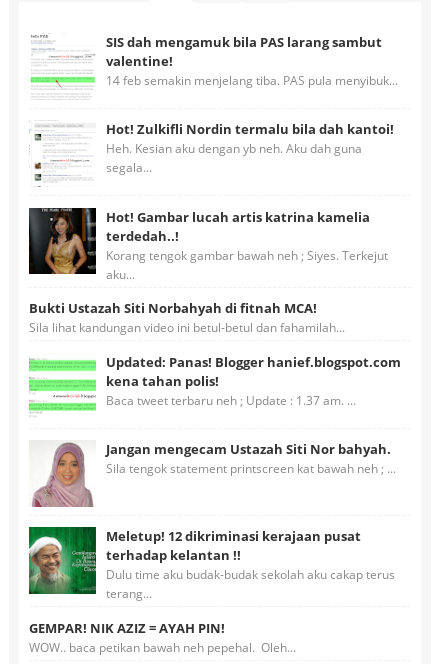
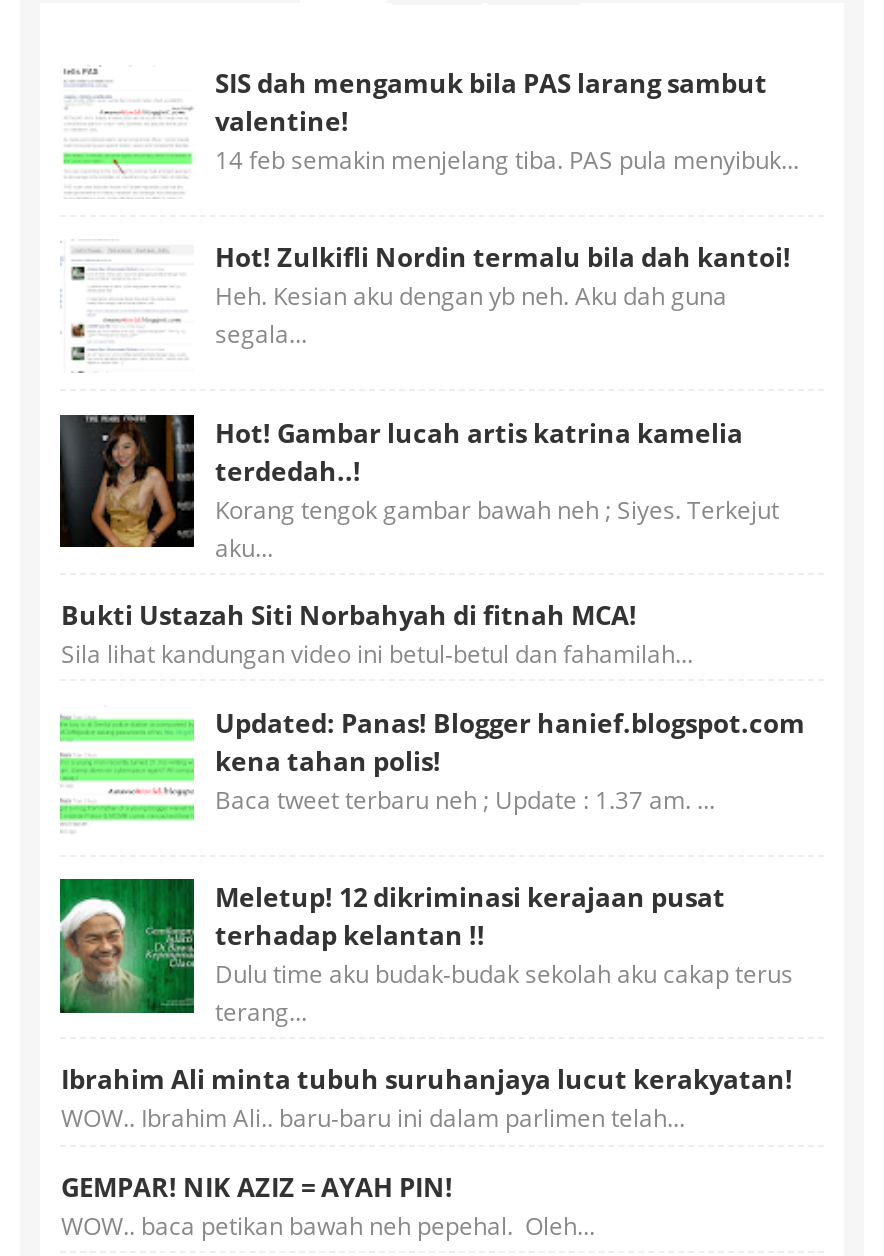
- [image]
- Jangan mengecam Ustazah Siti Nor bahyah.
- Sila tengok statement printscreen kat bawah neh ; ...

moved up: [image] | Meletup! 12 dikriminasi kerajaan pusat | terhadap kelantan !! | Dulu time aku budak-budak sekolah aku cakap terus | terang...

+ Ibrahim Ali minta tubuh suruhanjaya lucut kerakyatan!
+ WOW.. Ibrahim Ali.. baru-baru ini dalam parlimen telah...
